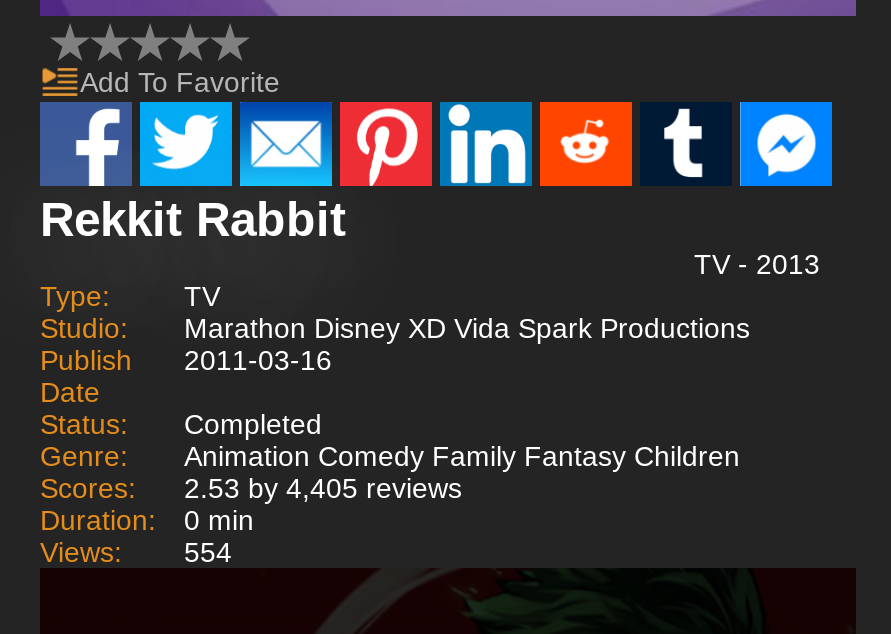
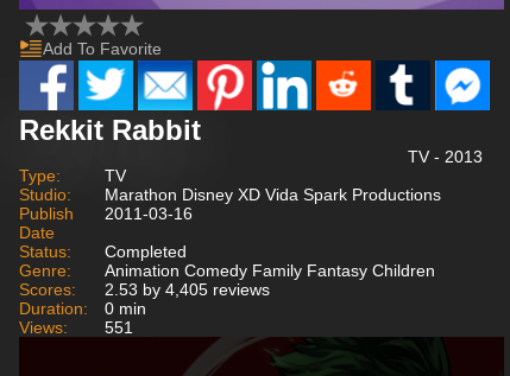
- Views: 554
+ Views: 551
